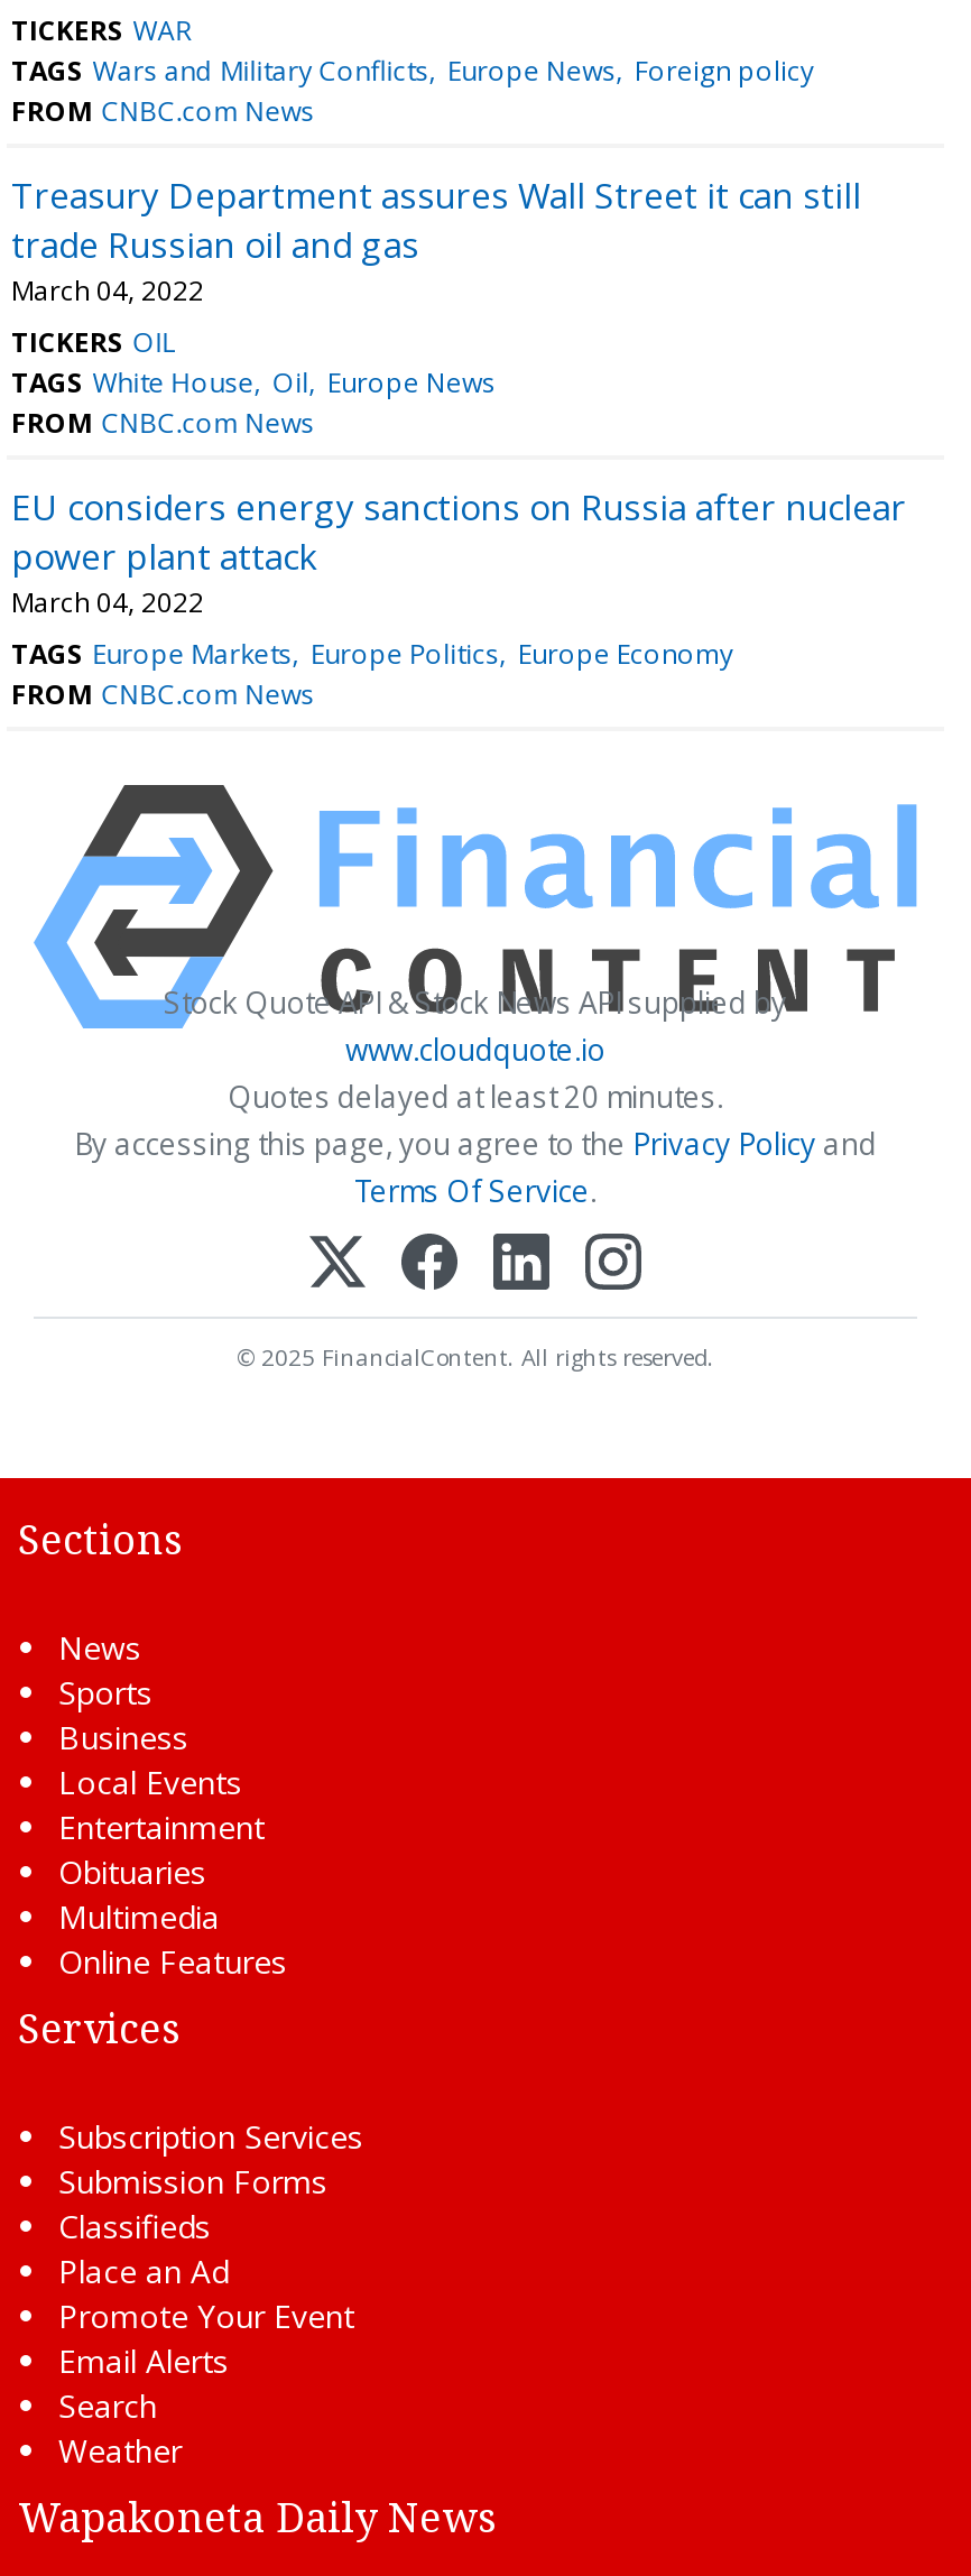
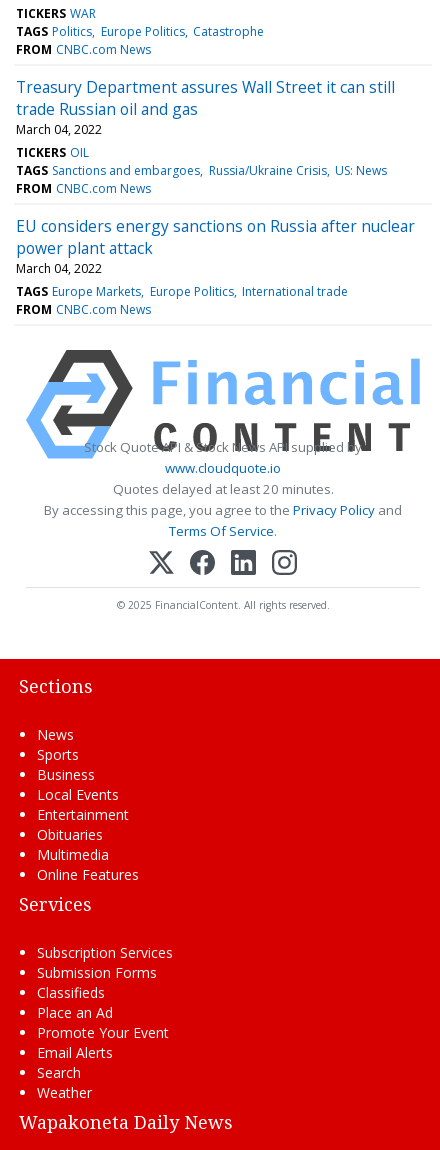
- TAGS Wars and Military Conflicts Europe News Foreign policy
+ TAGS Politics Europe Politics Catastrophe

- TAGS White House Oil Europe News
+ TAGS Sanctions and embargoes Russia/Ukraine Crisis US: News

- TAGS Europe Markets Europe Politics Europe Economy
+ TAGS Europe Markets Europe Politics International trade
